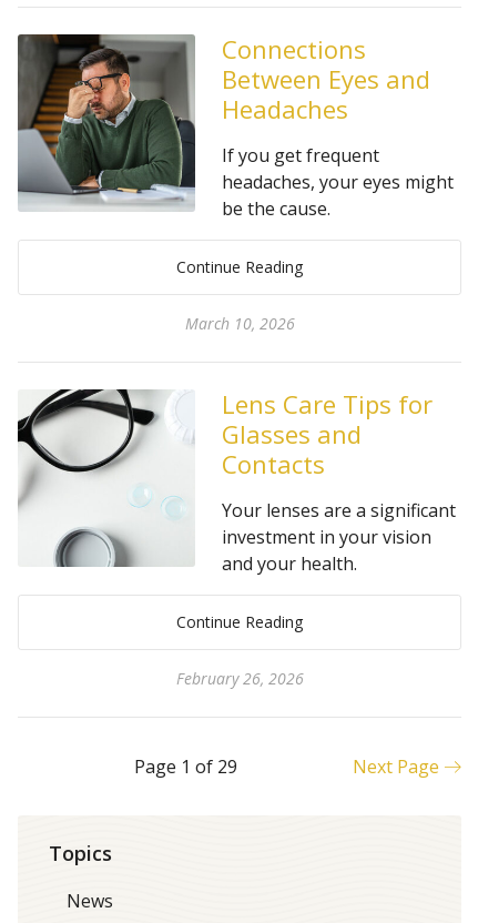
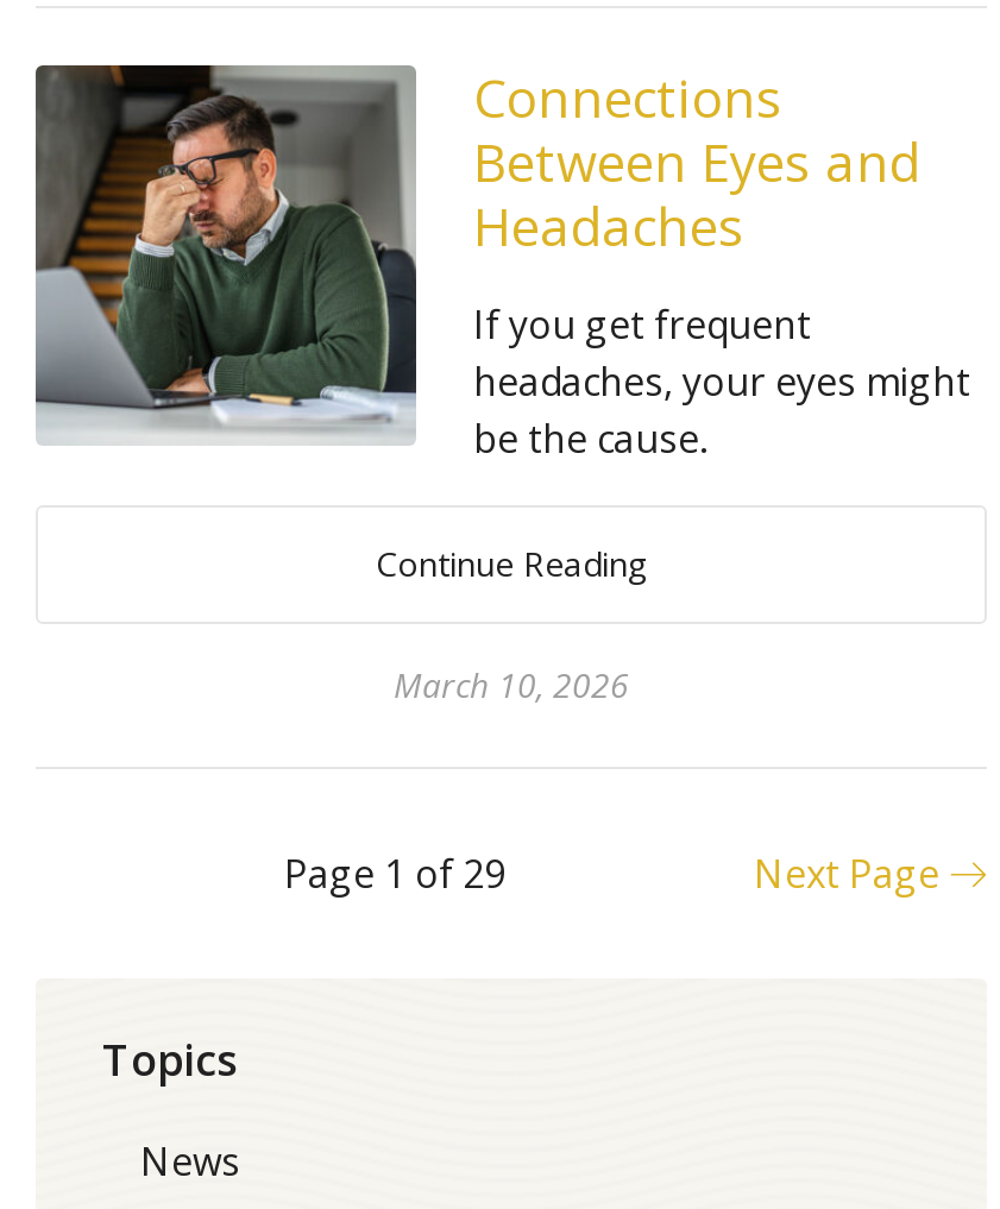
- [image]
- Lens Care Tips for
- Glasses and
- Contacts
- Your lenses are a significant
- investment in your vision
- and your health.
- Continue Reading
- February 26, 2026
